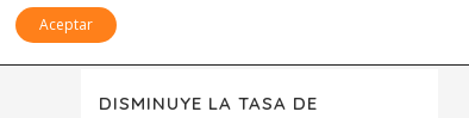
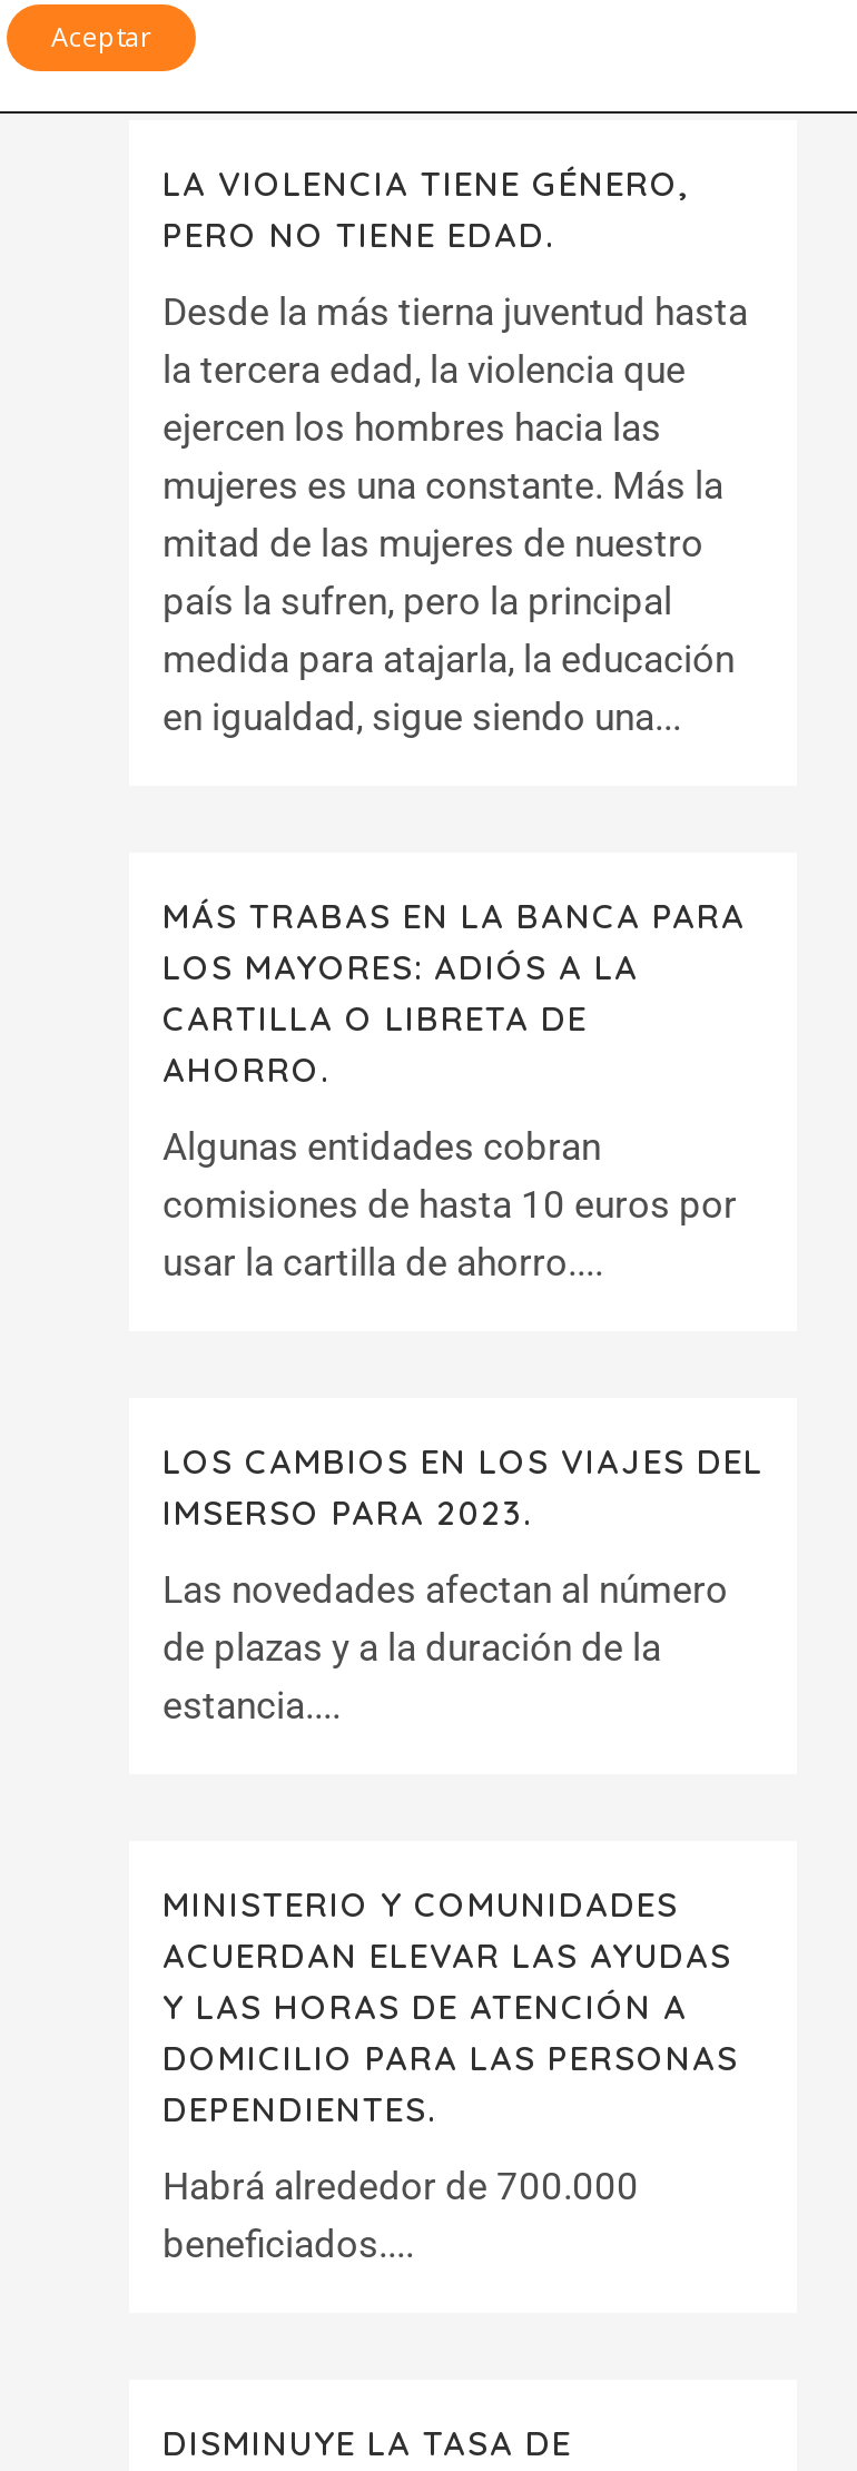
+ LA VIOLENCIA TIENE GÉNERO,
+ PERO NO TIENE EDAD.
+ Desde la más tierna juventud hasta
+ la tercera edad, la violencia que
+ ejercen los hombres hacia las
+ mujeres es una constante. Más la
+ mitad de las mujeres de nuestro
+ país la sufren, pero la principal
+ medida para atajarla, la educación
+ en igualdad, sigue siendo una...

+ MÁS TRABAS EN LA BANCA PARA
+ LOS MAYORES: ADIÓS A LA
+ CARTILLA O LIBRETA DE
+ AHORRO.
+ Algunas entidades cobran
+ comisiones de hasta 10 euros por
+ usar la cartilla de ahorro....

+ LOS CAMBIOS EN LOS VIAJES DEL
+ IMSERSO PARA 2023.
+ Las novedades afectan al número
+ de plazas y a la duración de la
+ estancia....

+ MINISTERIO Y COMUNIDADES
+ ACUERDAN ELEVAR LAS AYUDAS
+ Y LAS HORAS DE ATENCIÓN A
+ DOMICILIO PARA LAS PERSONAS
+ DEPENDIENTES.
+ Habrá alrededor de 700.000
+ beneficiados....
